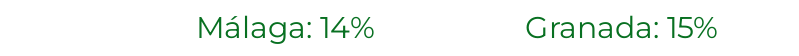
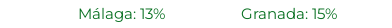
- Málaga: 14%
+ Málaga: 13%
